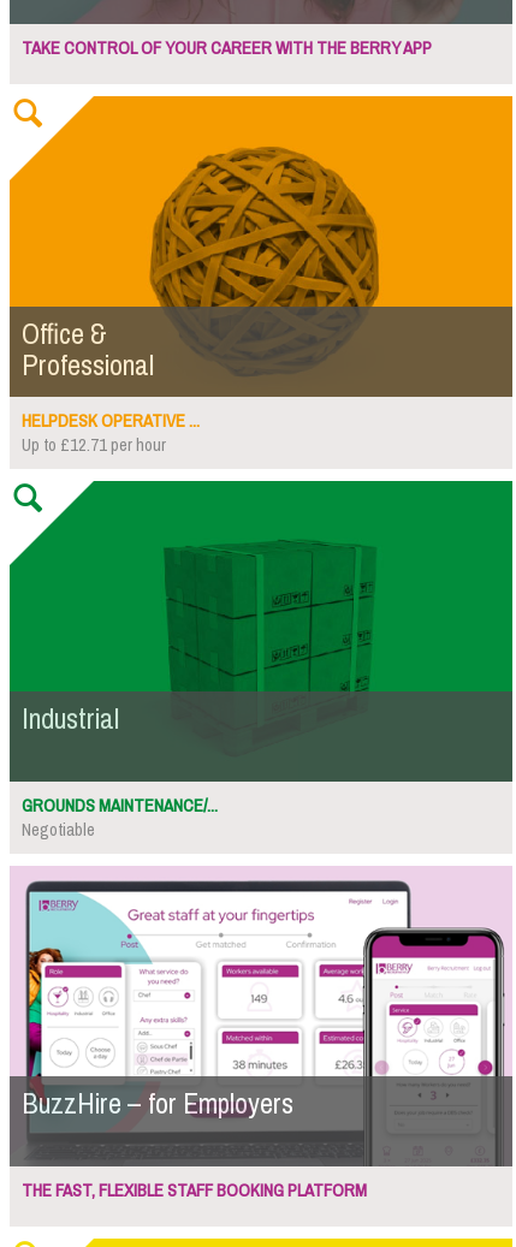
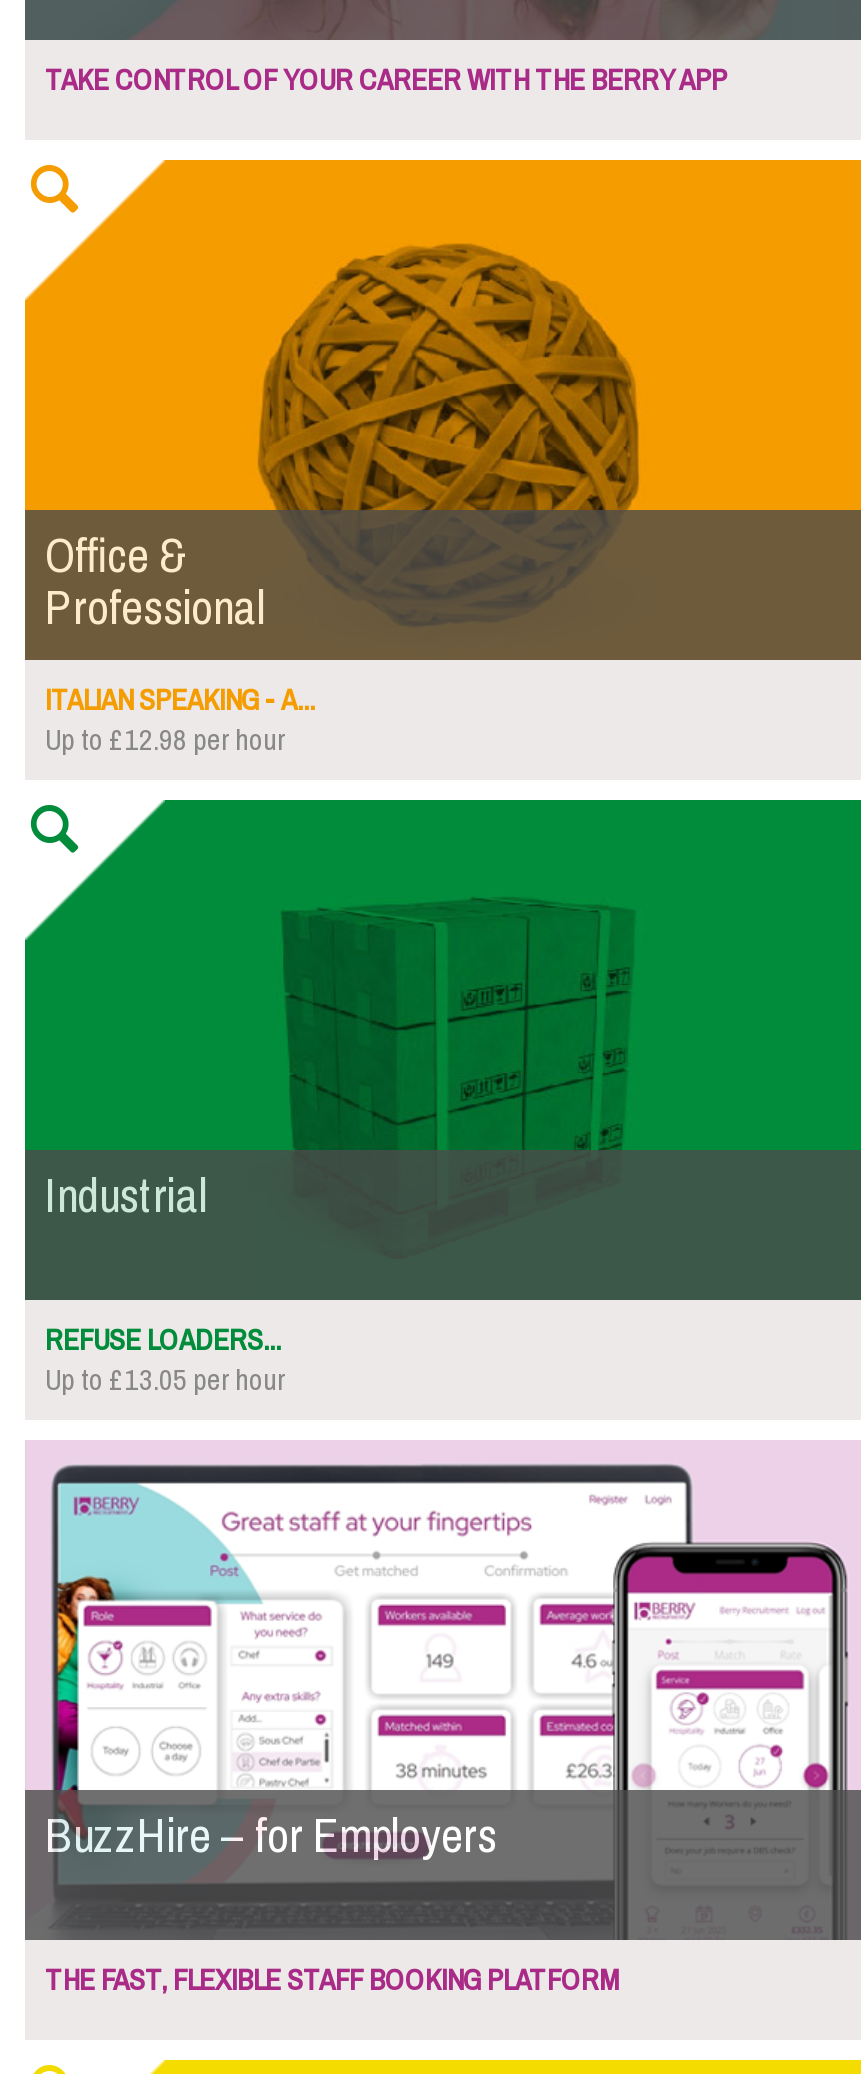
- HELPDESK OPERATIVE ...
- Up to £12.71 per hour
+ ITALIAN SPEAKING - A...
+ Up to £12.98 per hour

- GROUNDS MAINTENANCE/...
- Negotiable
+ REFUSE LOADERS...
+ Up to £13.05 per hour
